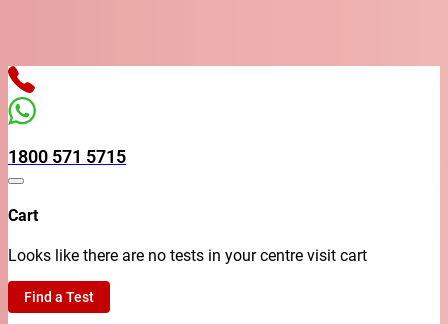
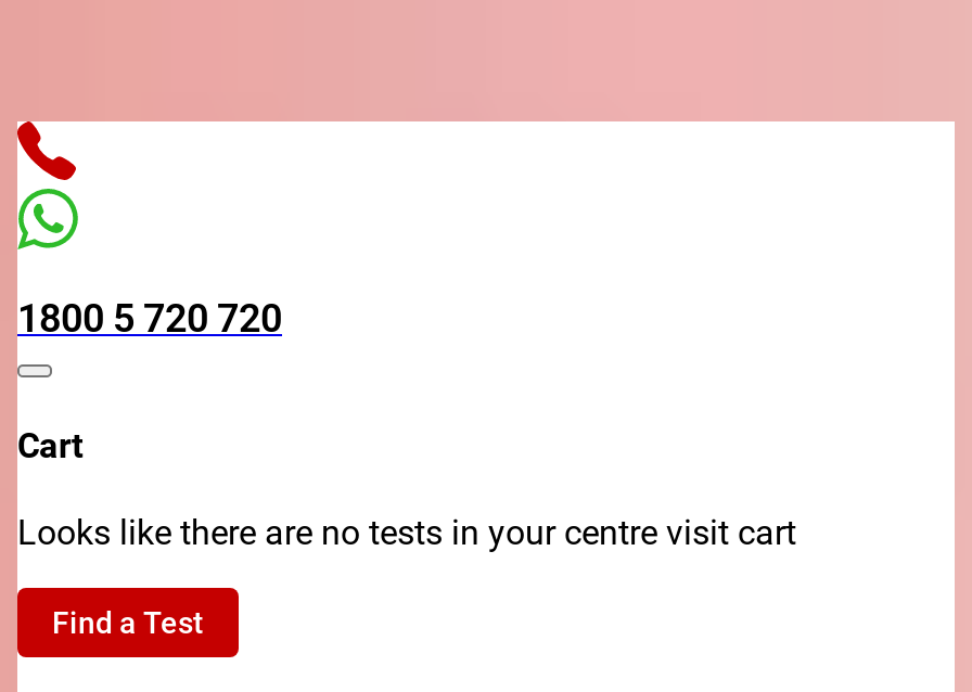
- 1800 571 5715
+ 1800 5 720 720
